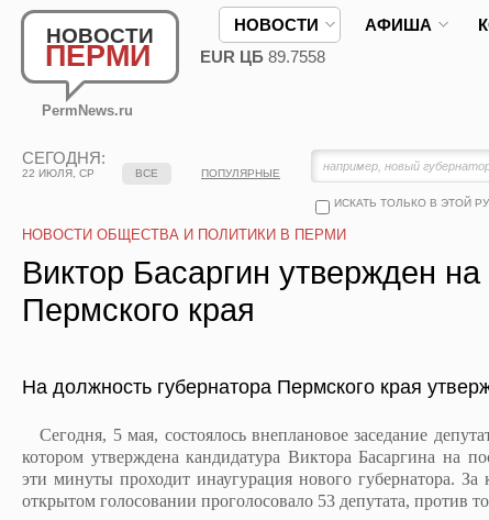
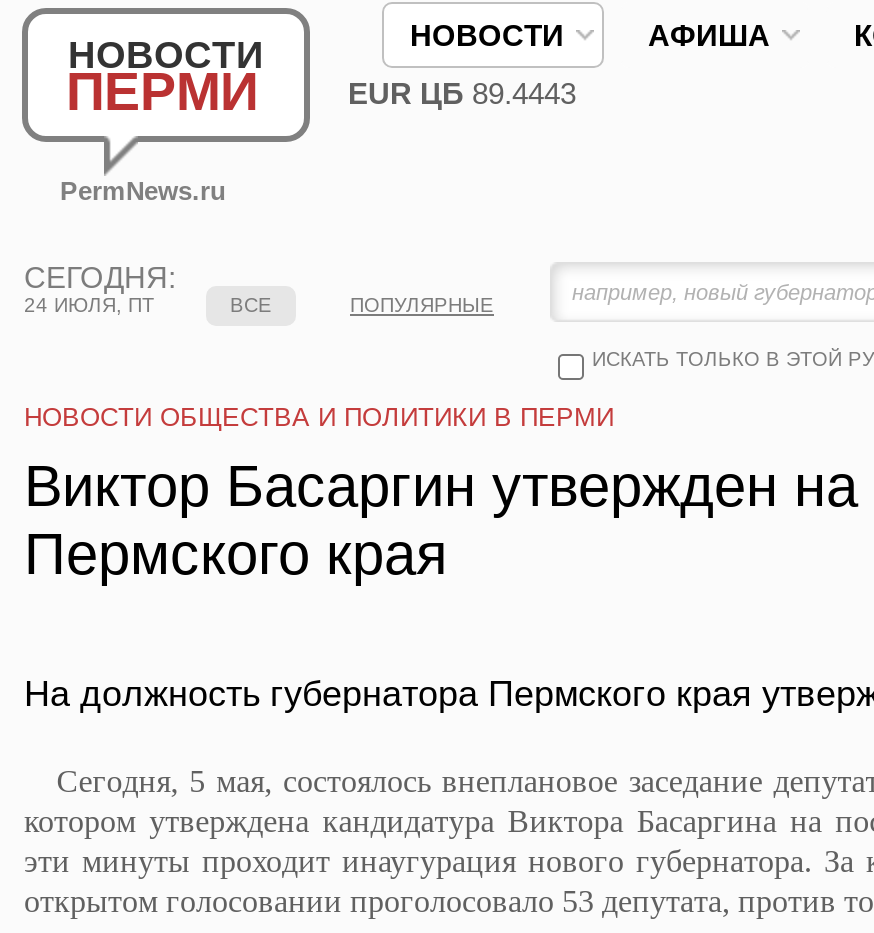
- EUR ЦБ 89.7558
+ EUR ЦБ 89.4443

- 22 ИЮЛЯ, СР
+ 24 ИЮЛЯ, ПТ
